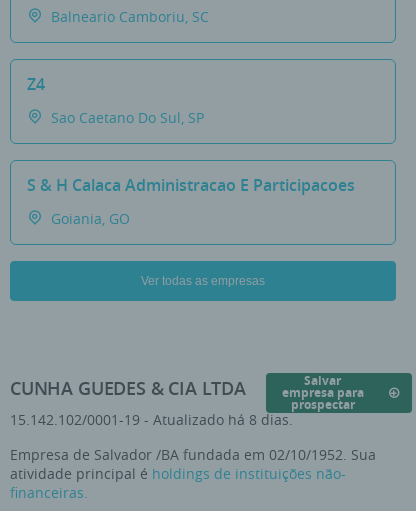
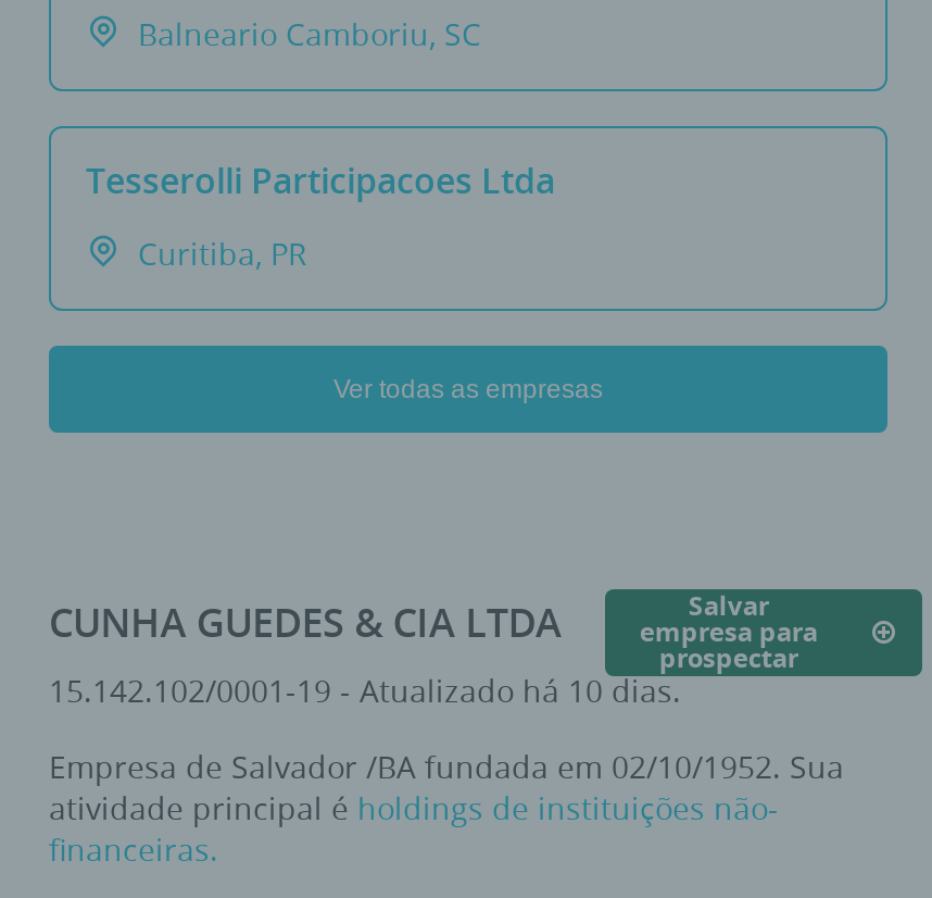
- Z4
- Sao Caetano Do Sul, SP
- S & H Calaca Administracao E Participacoes
- Goiania, GO
+ Tesserolli Participacoes Ltda
+ Curitiba, PR

- 15.142.102/0001-19 - Atualizado há 8 dias.
+ 15.142.102/0001-19 - Atualizado há 10 dias.
